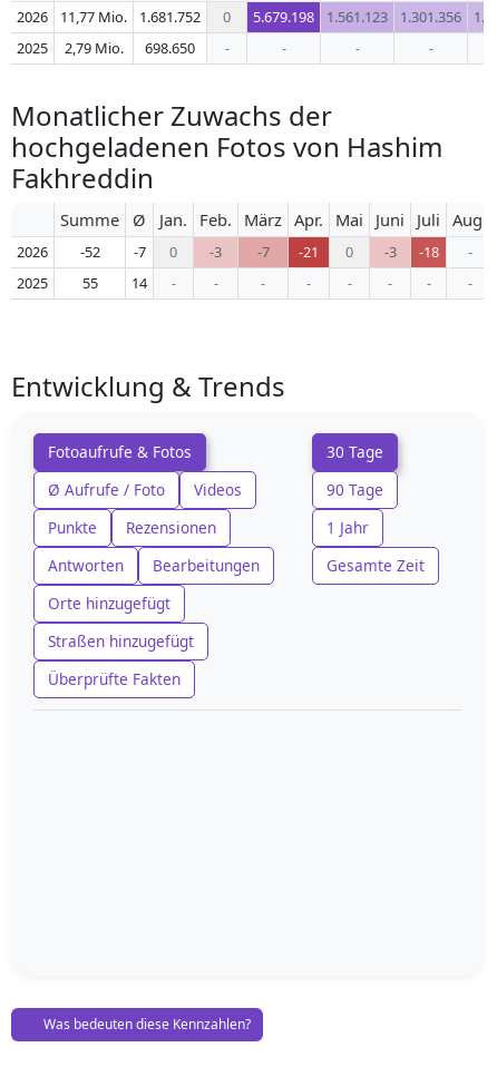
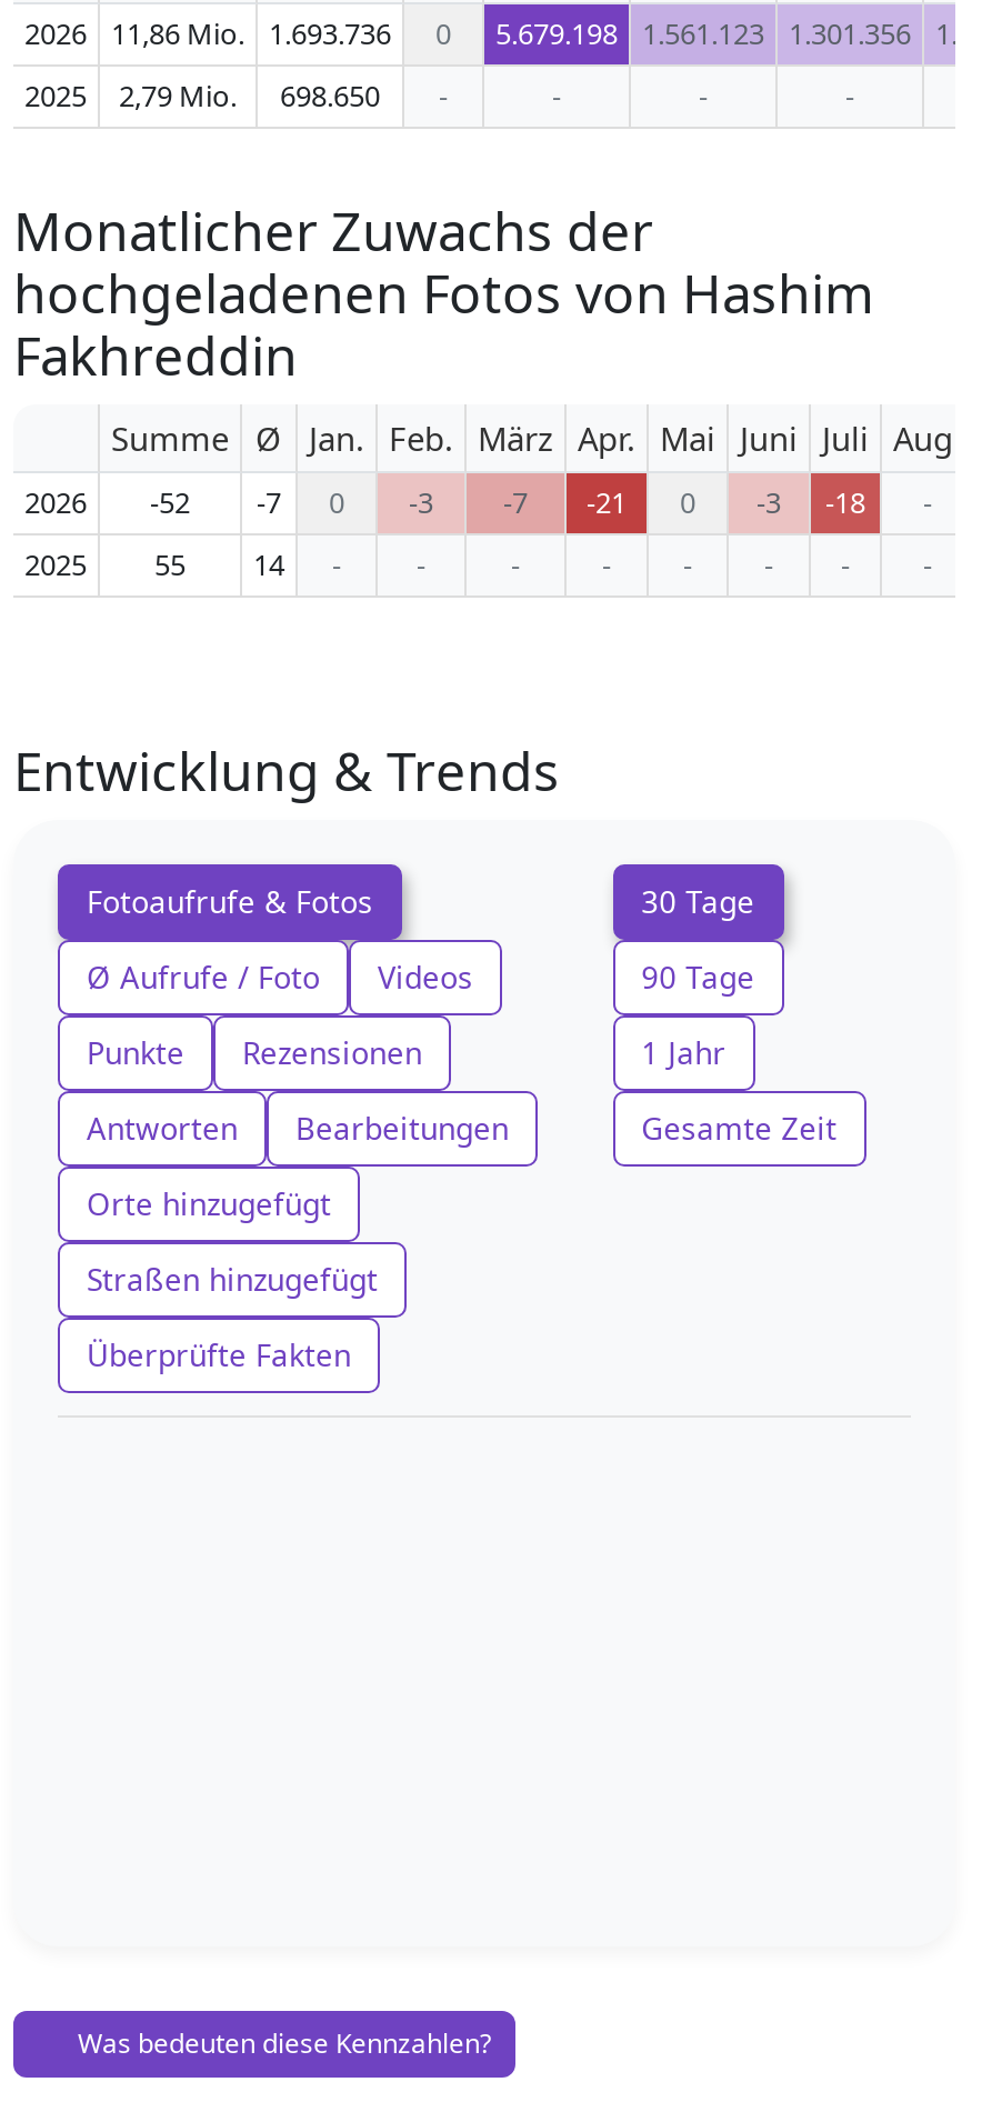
- 11,77 Mio.
+ 11,86 Mio.

- 1.681.752
+ 1.693.736
